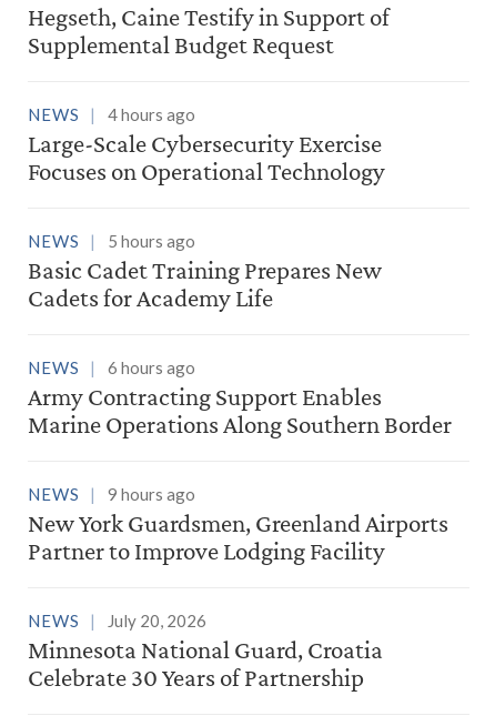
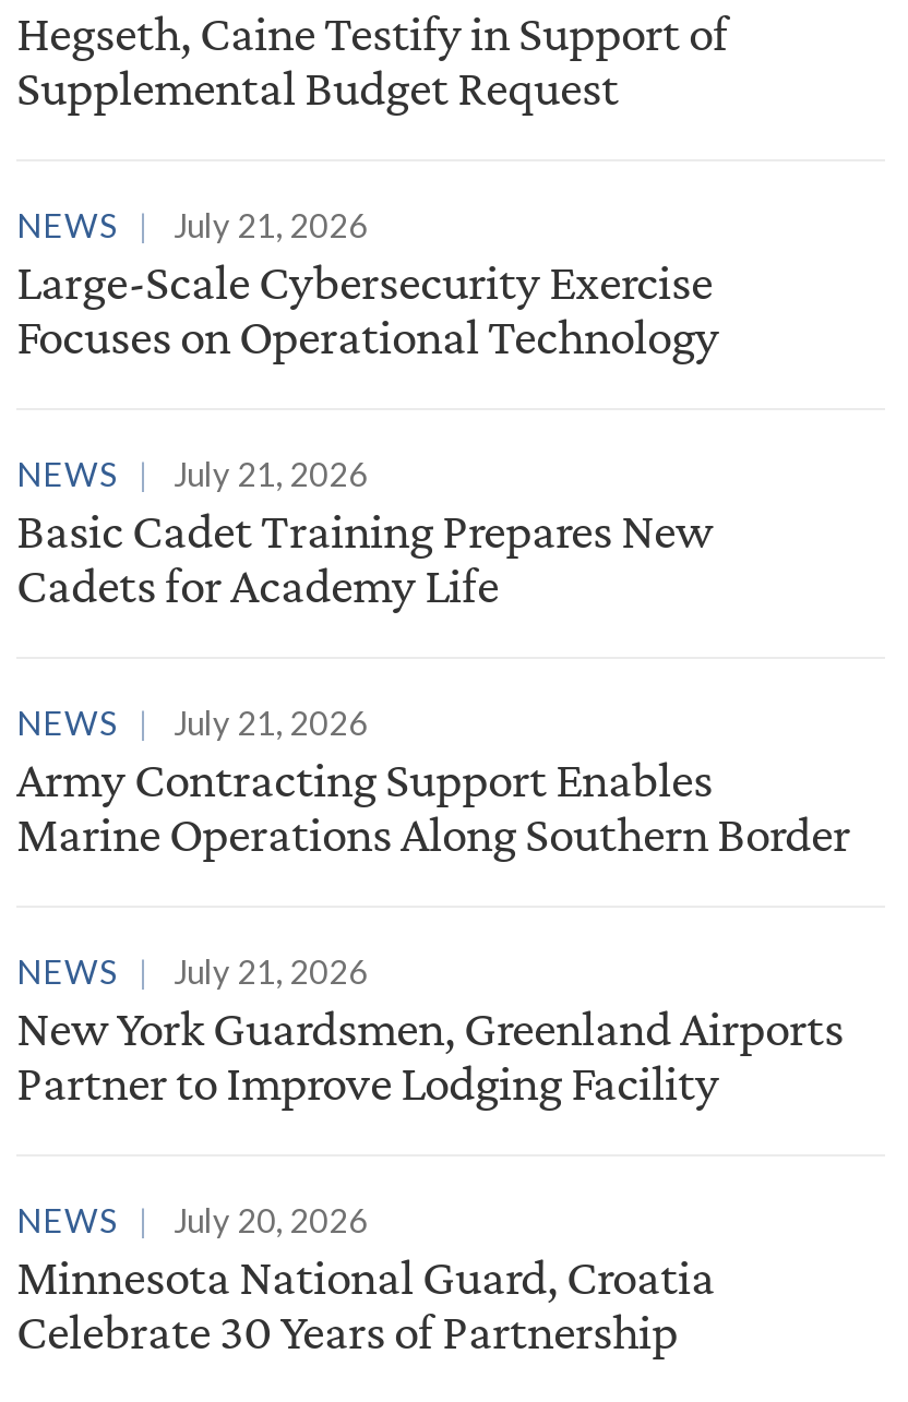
- NEWS 4 hours ago
+ NEWS July 21, 2026

- NEWS 5 hours ago
+ NEWS July 21, 2026

- NEWS 6 hours ago
+ NEWS July 21, 2026

- NEWS 9 hours ago
+ NEWS July 21, 2026
